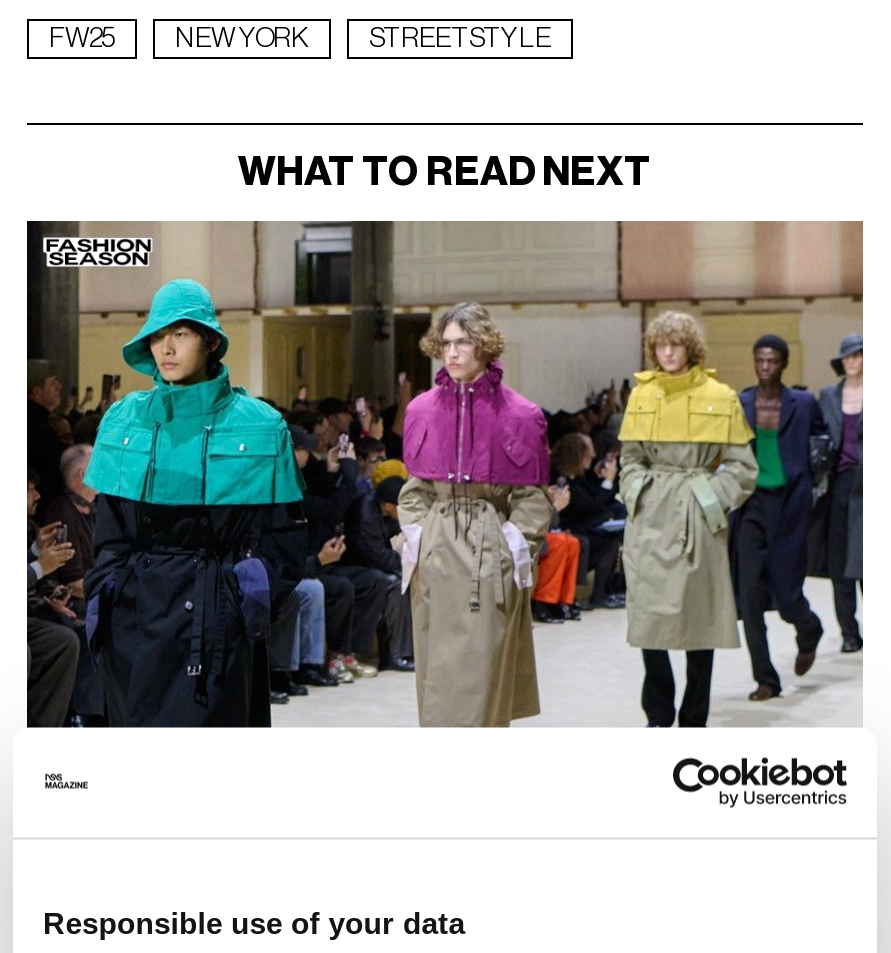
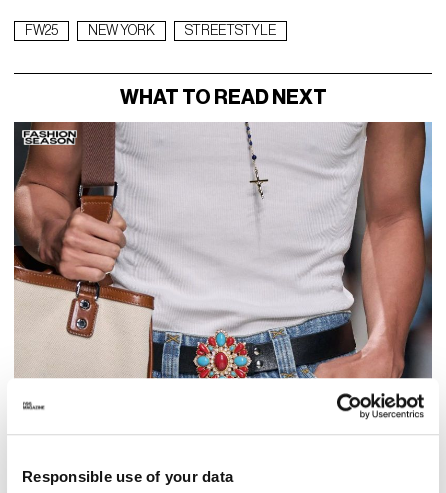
- [image]
+ [image]
